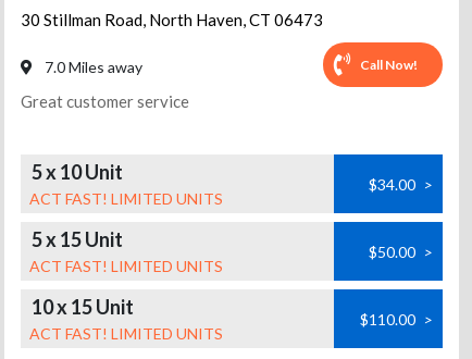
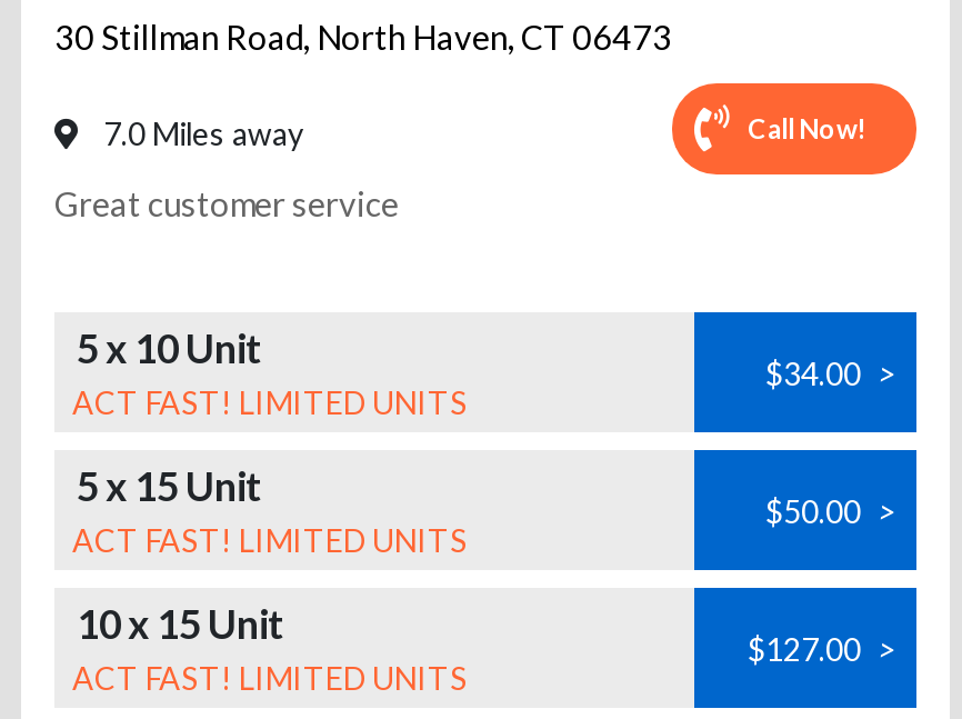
- $110.00 >
+ $127.00 >
